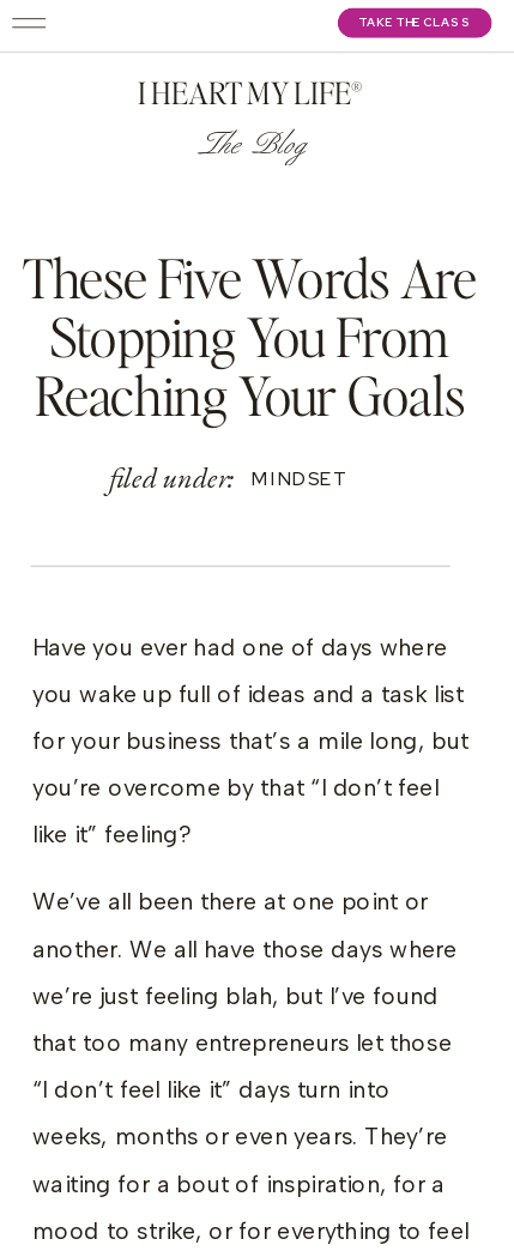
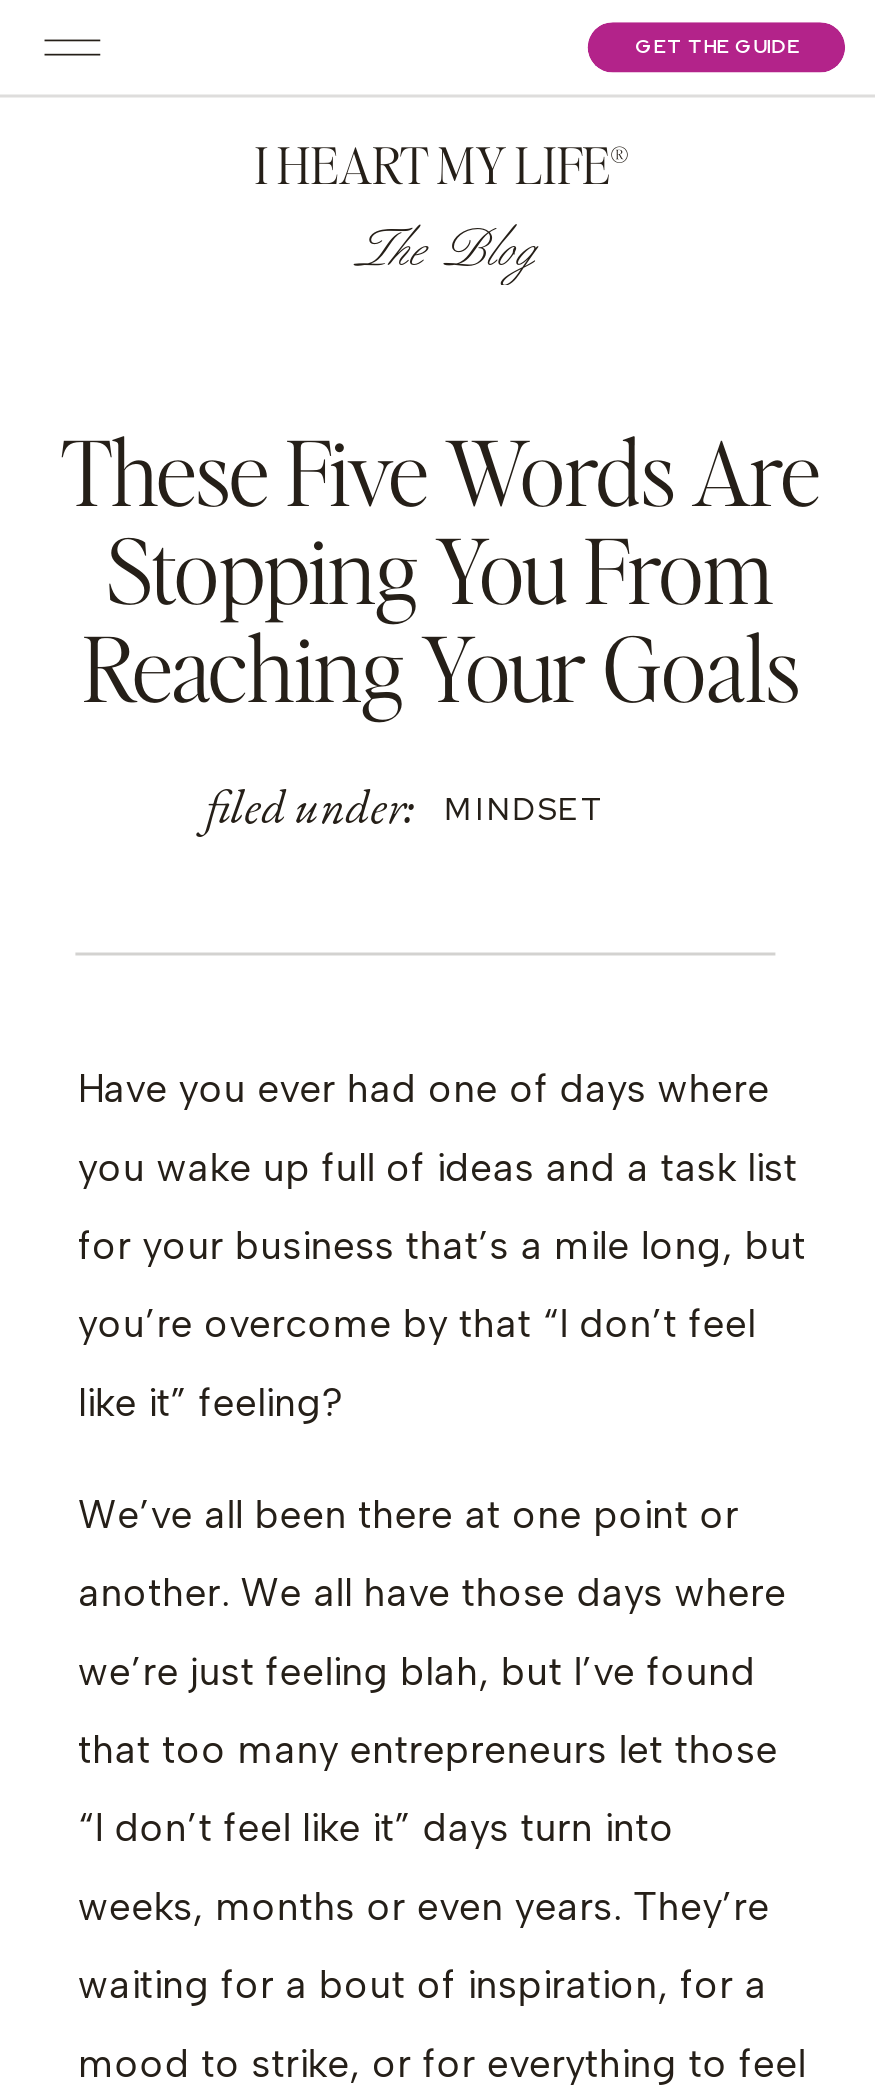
- TAKE THE CLASS
+ GET THE GUIDE
